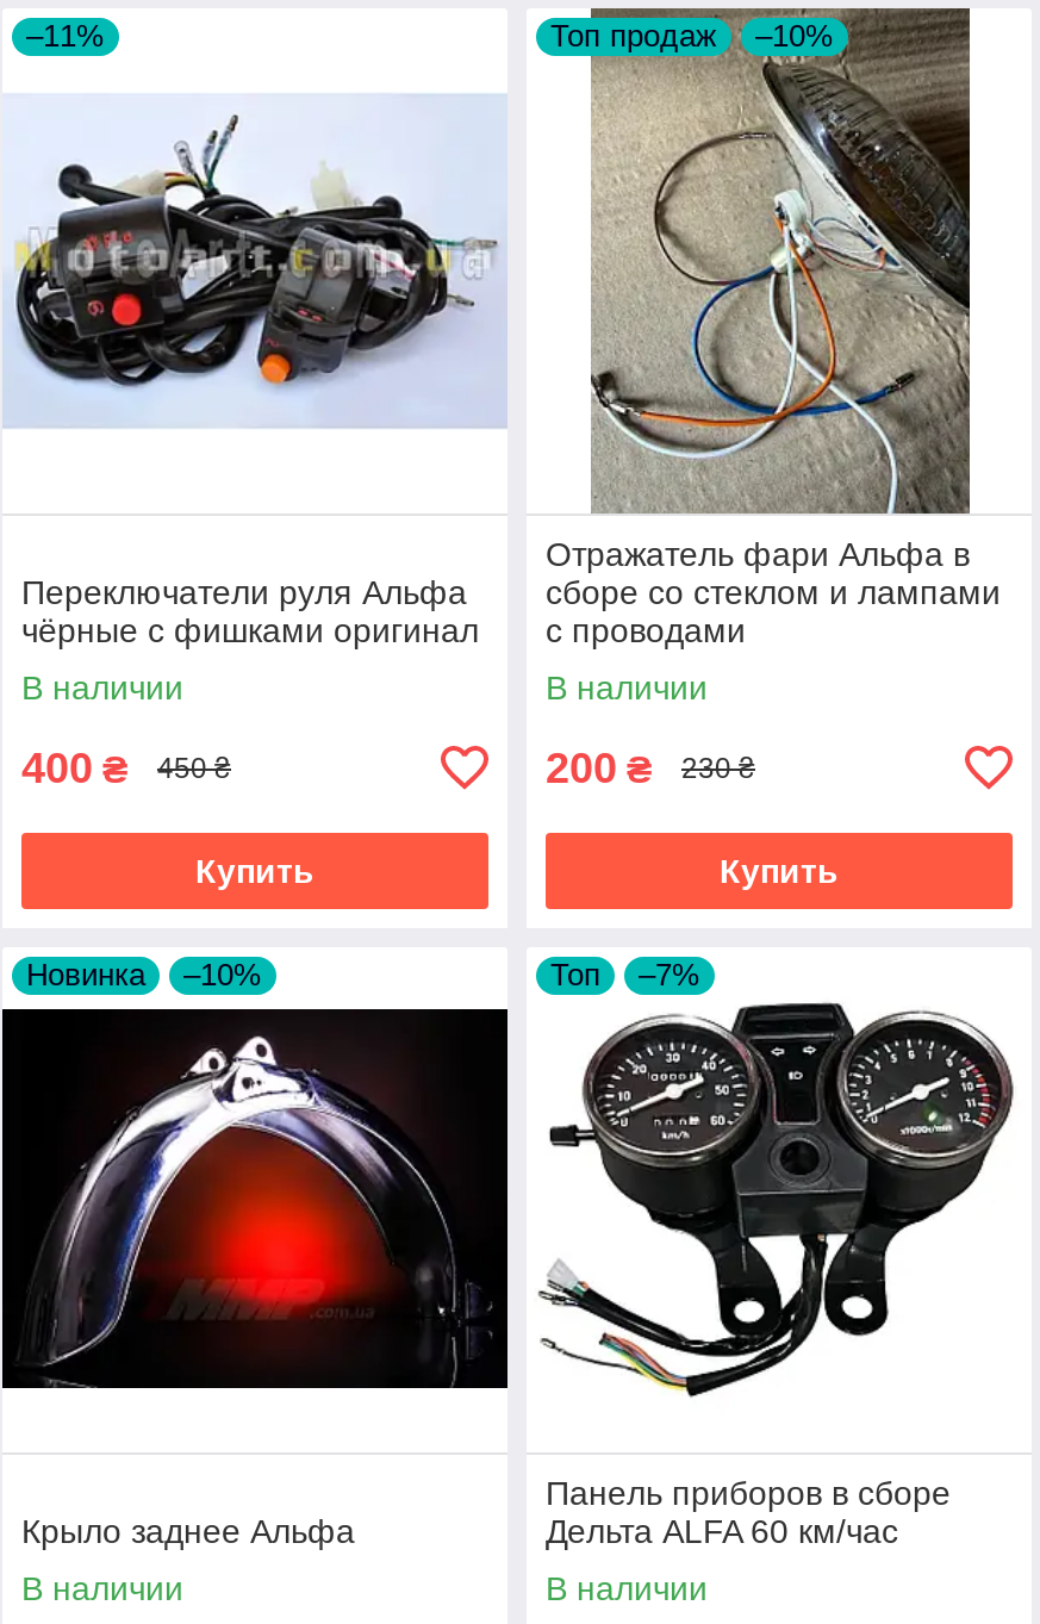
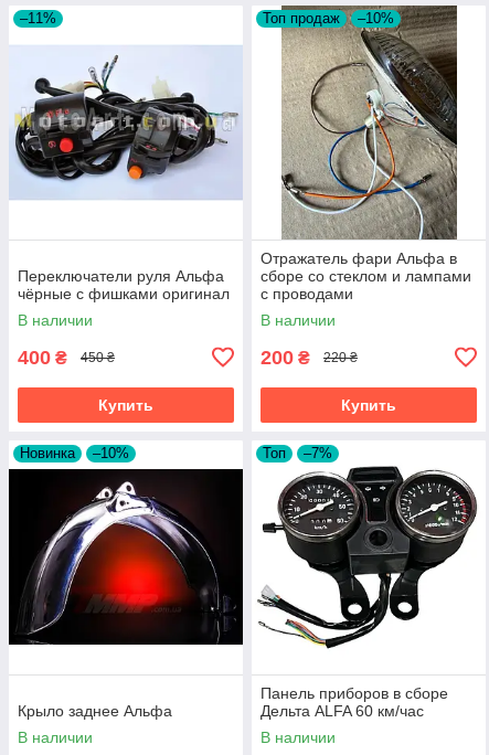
- 200 ₴ 230 ₴
+ 200 ₴ 220 ₴
